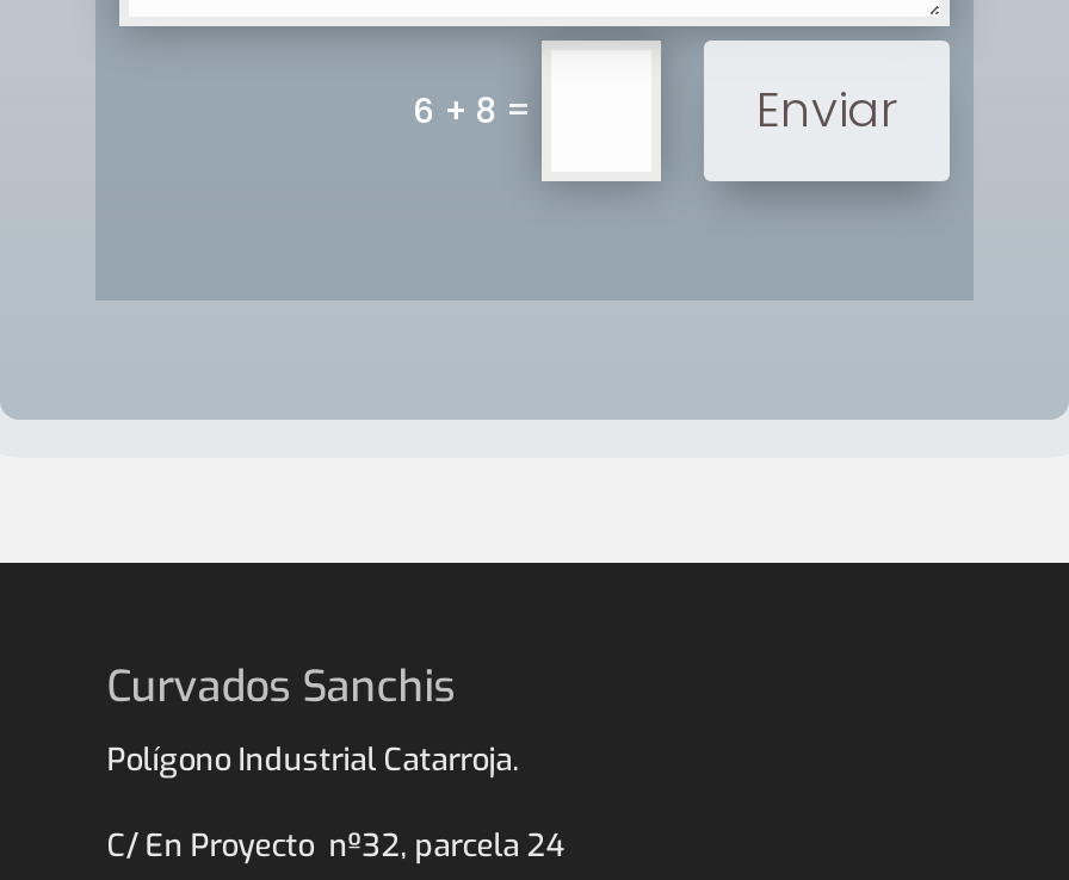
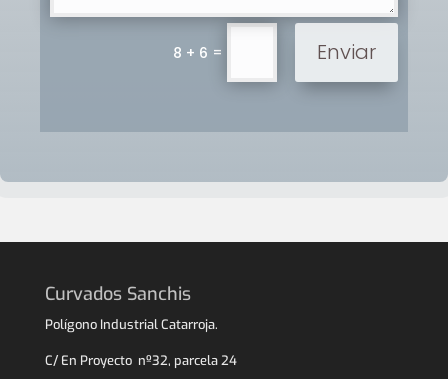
- 6 + 8 =
+ 8 + 6 =
